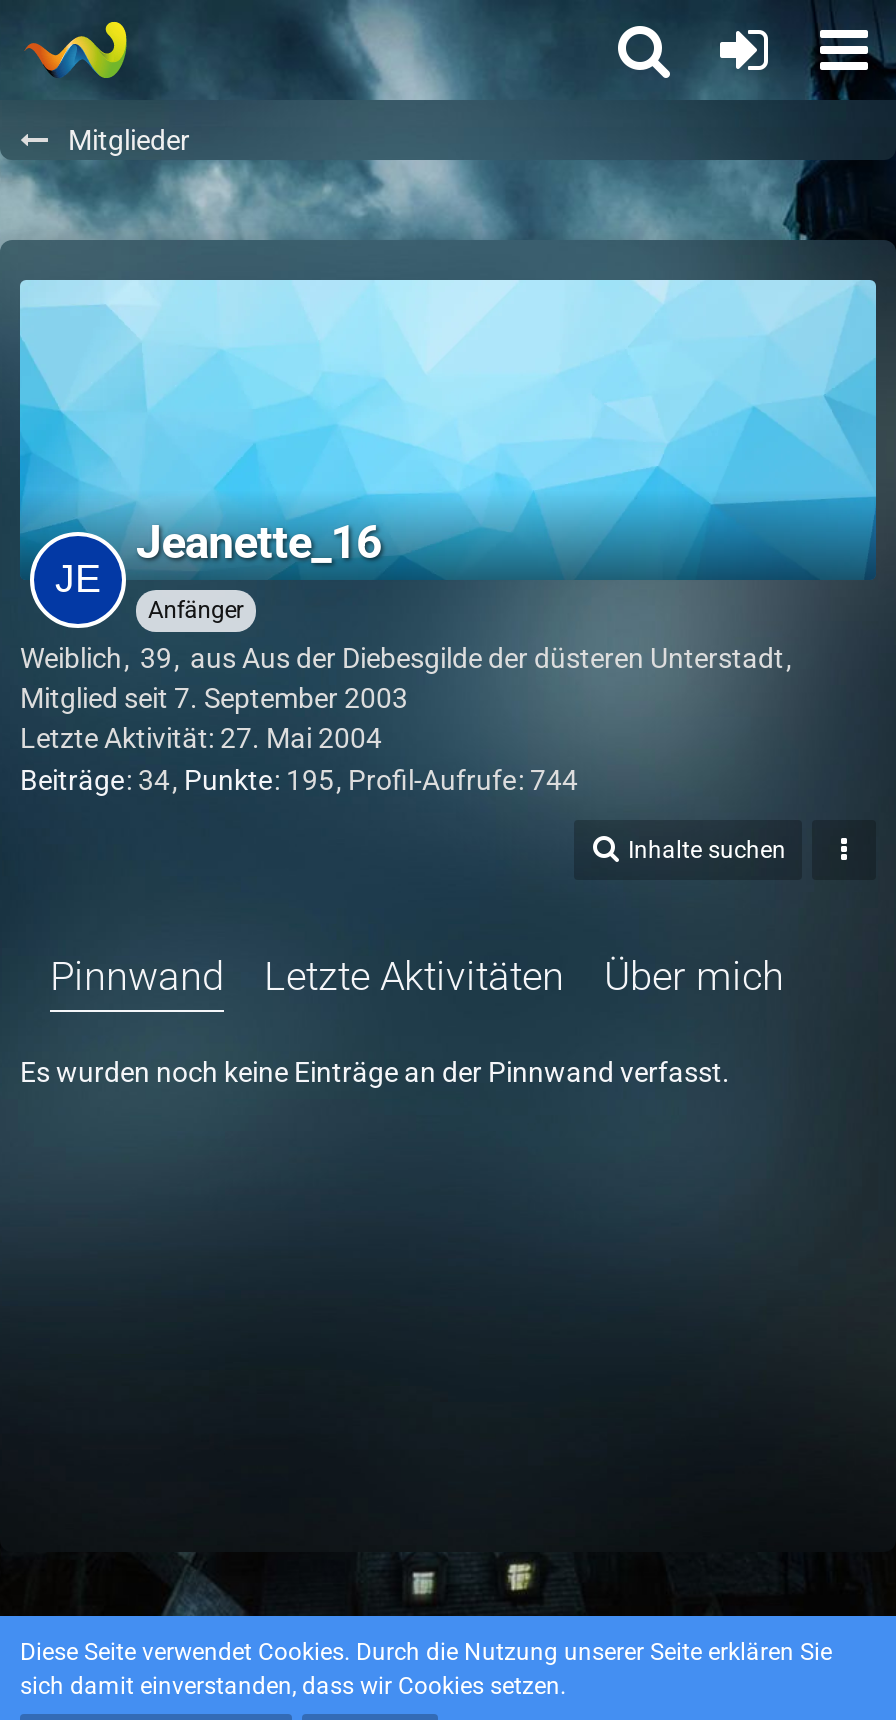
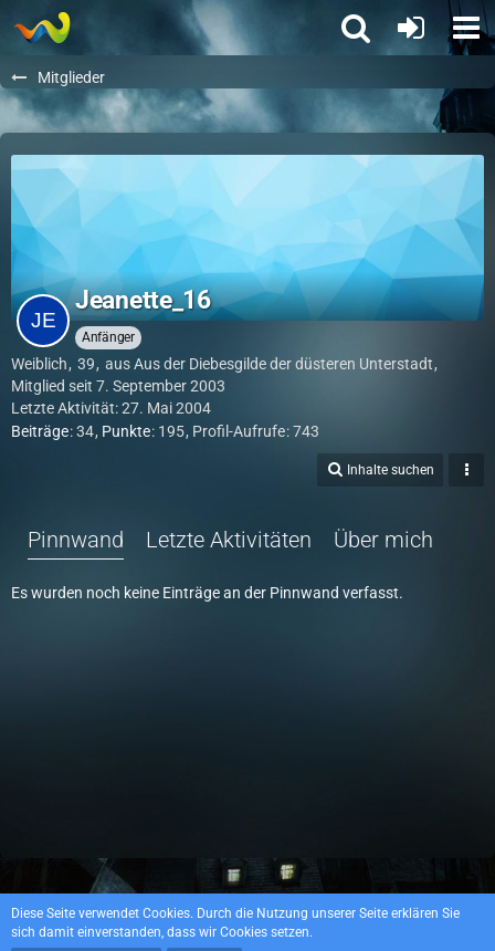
- Beiträge 34 Punkte 195 Profil-Aufrufe 744
+ Beiträge 34 Punkte 195 Profil-Aufrufe 743
